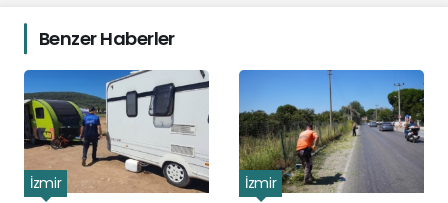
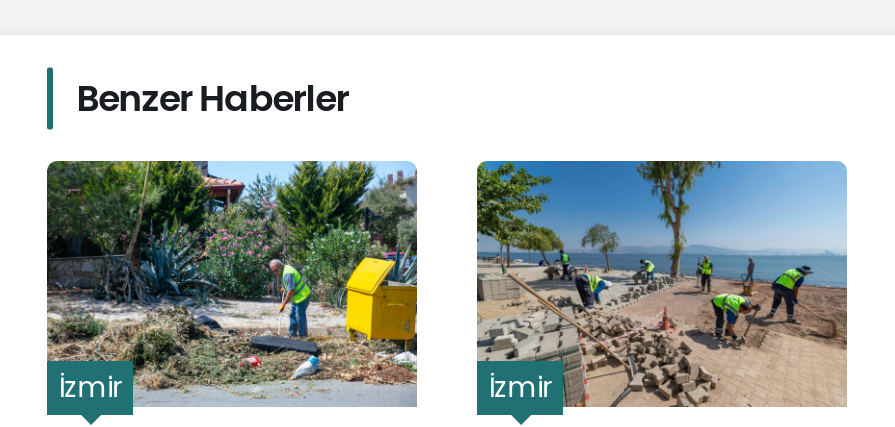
- [image]
+ [image]

- [image]
+ [image]
